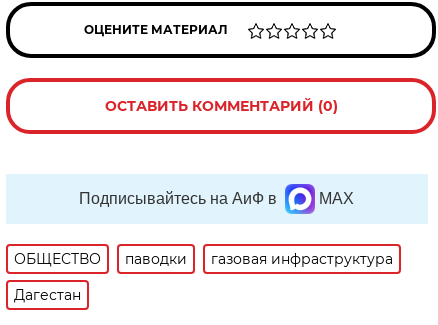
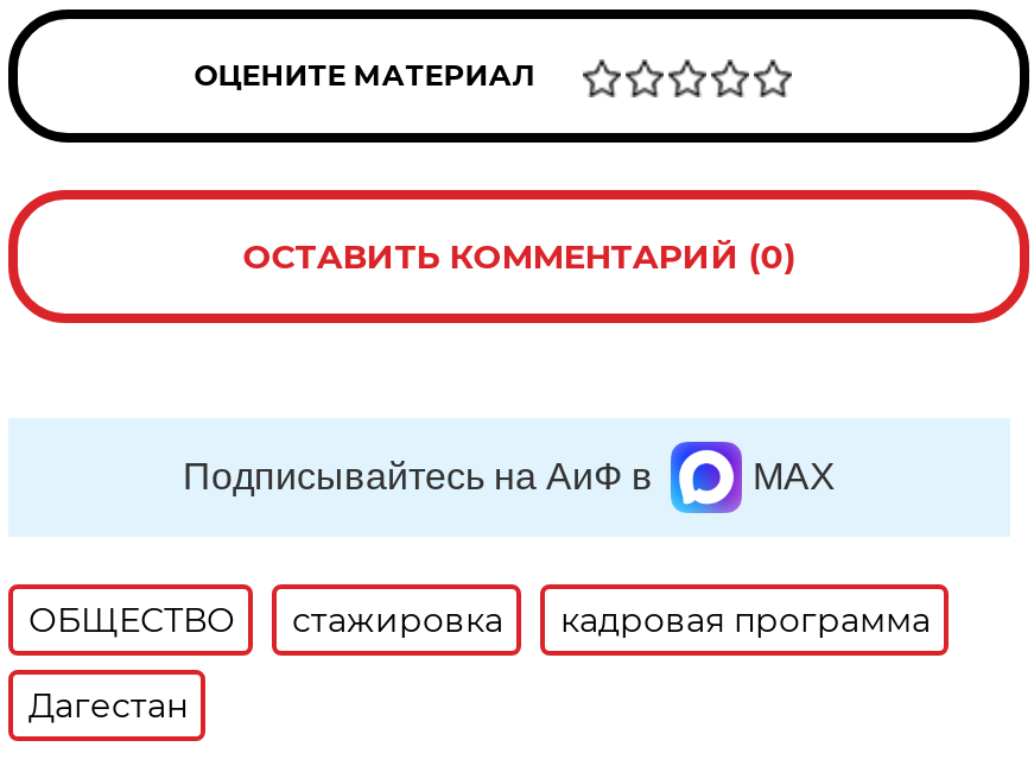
- паводки
- газовая инфраструктура
+ стажировка
+ кадровая программа
